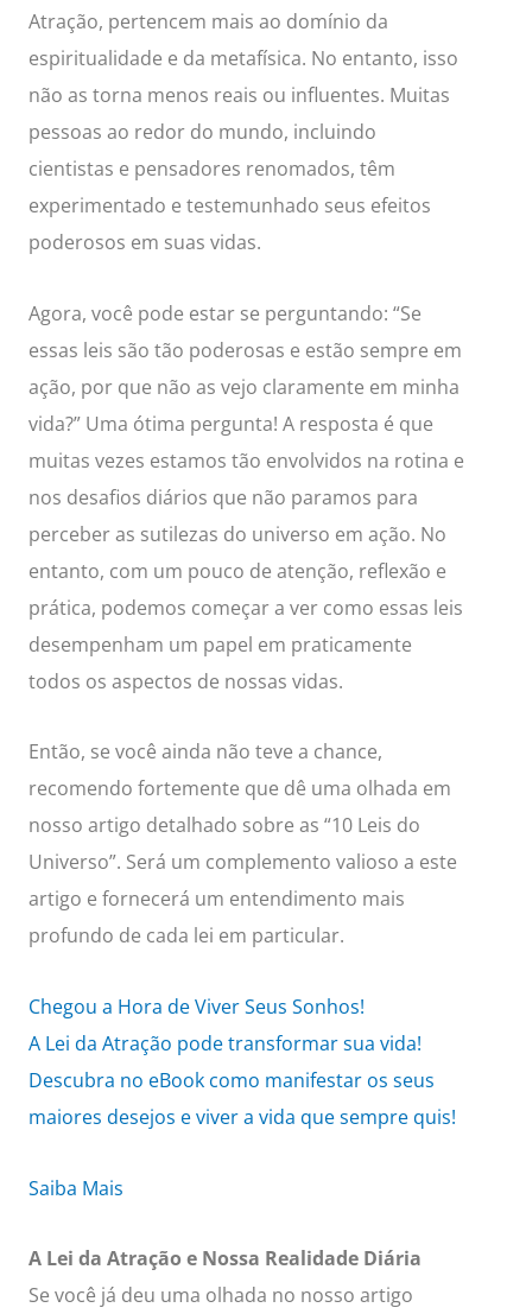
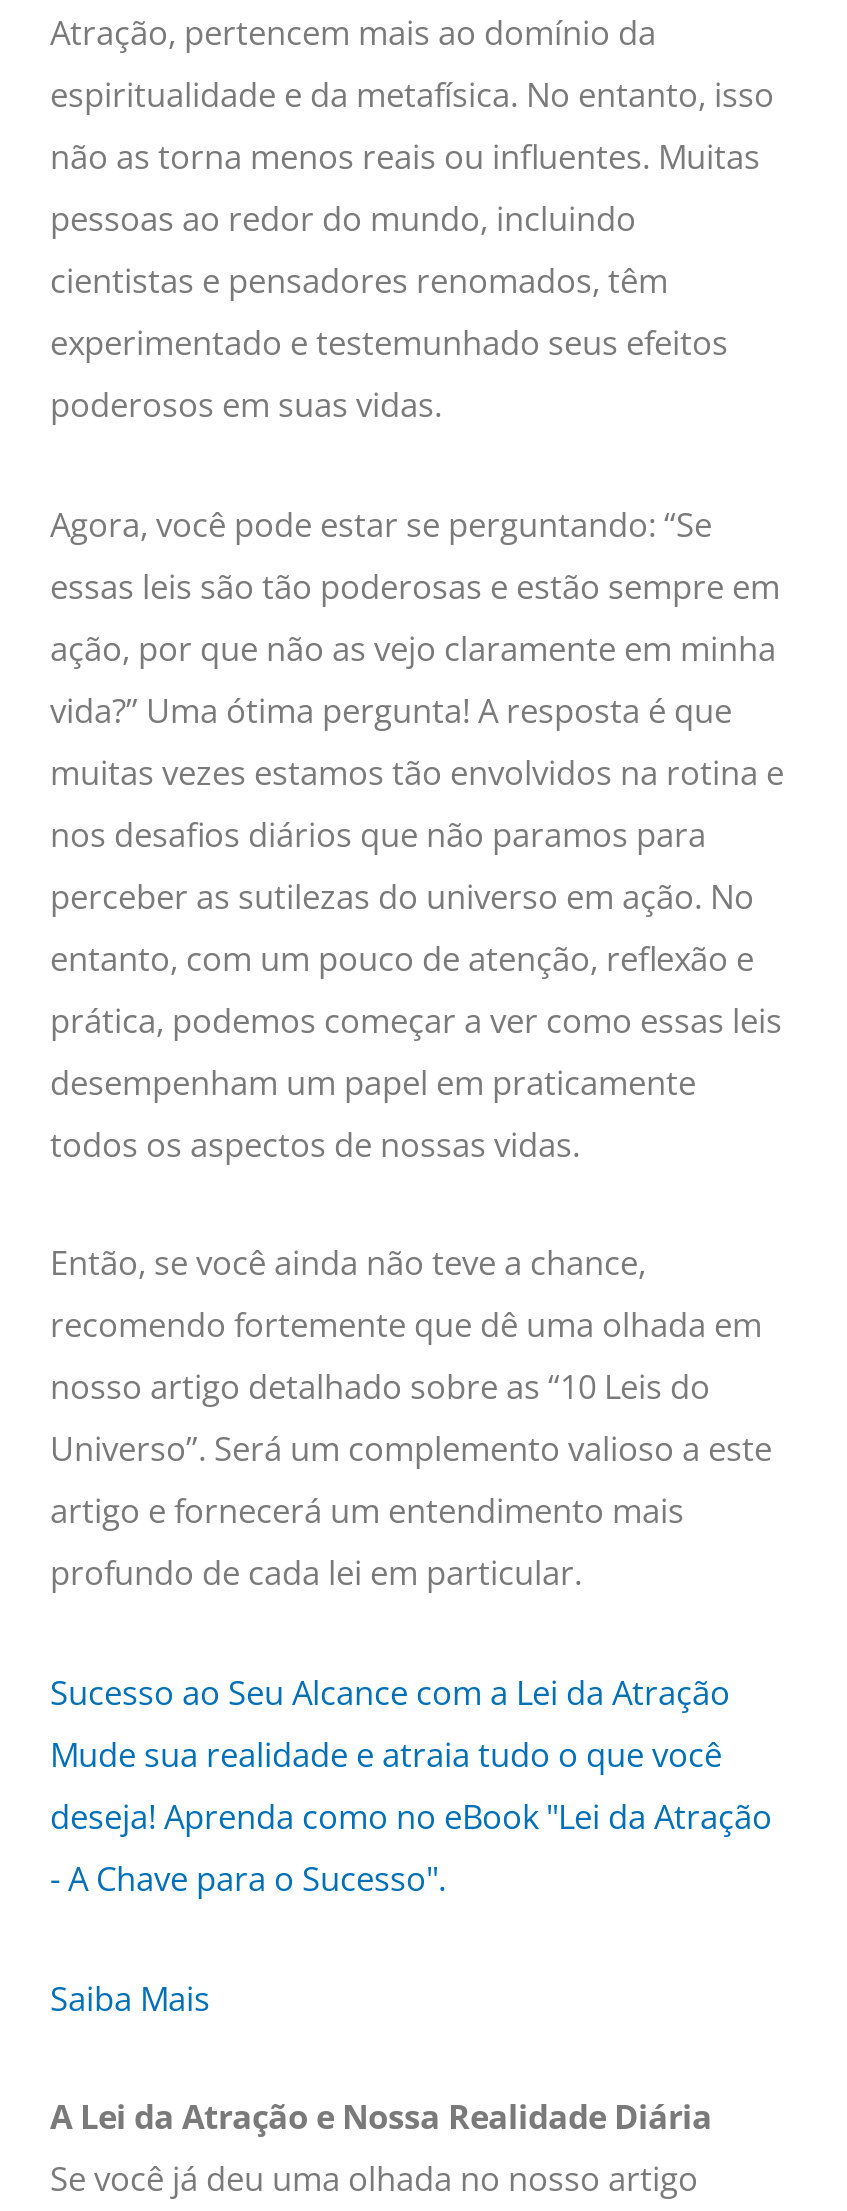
- Chegou a Hora de Viver Seus Sonhos!
- A Lei da Atração pode transformar sua vida!
- Descubra no eBook como manifestar os seus
- maiores desejos e viver a vida que sempre quis!
+ Sucesso ao Seu Alcance com a Lei da Atração
+ Mude sua realidade e atraia tudo o que você
+ deseja! Aprenda como no eBook "Lei da Atração
+ - A Chave para o Sucesso".
